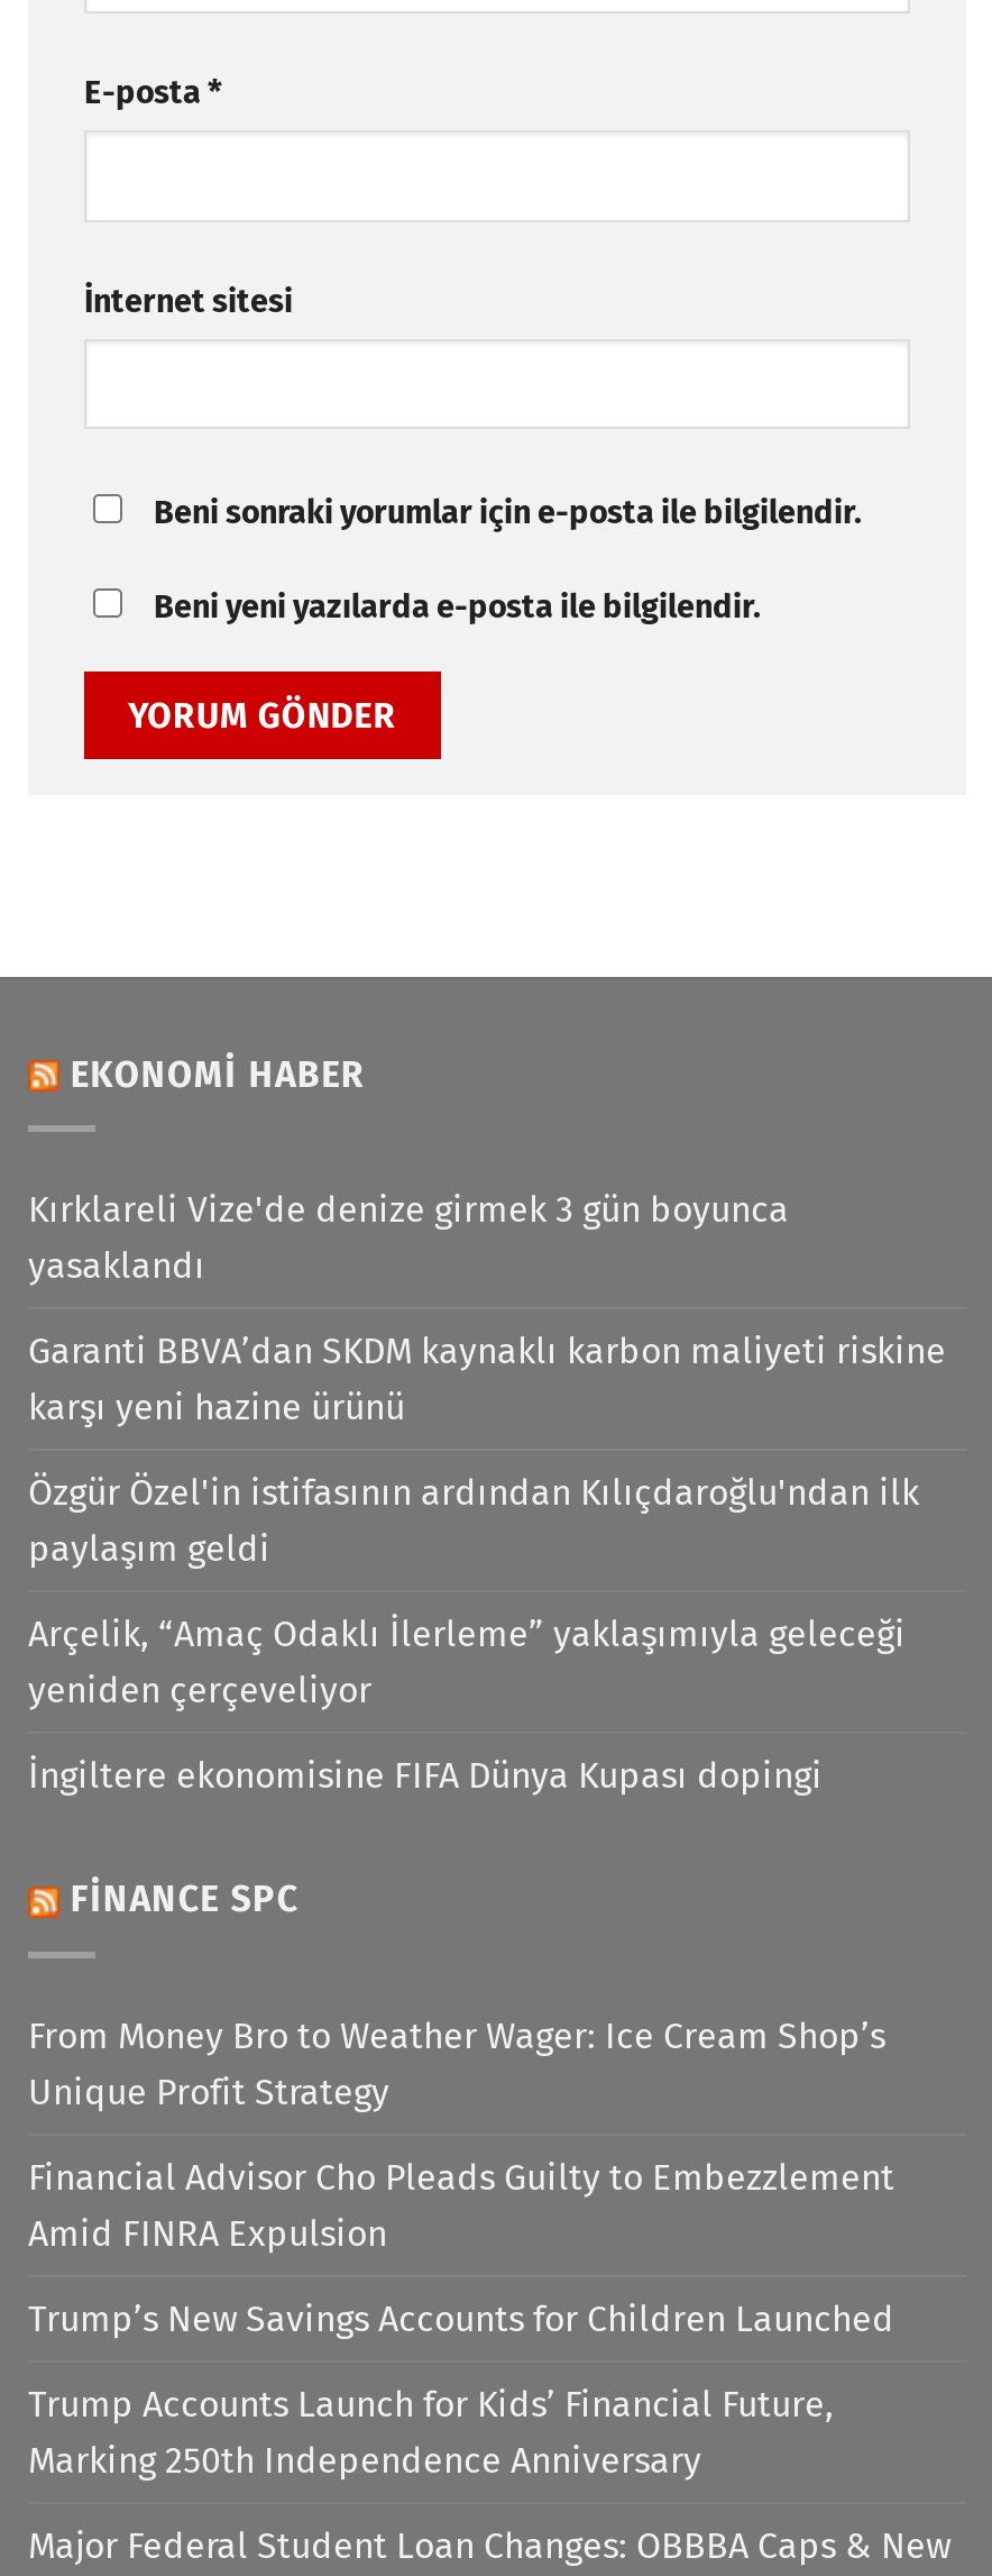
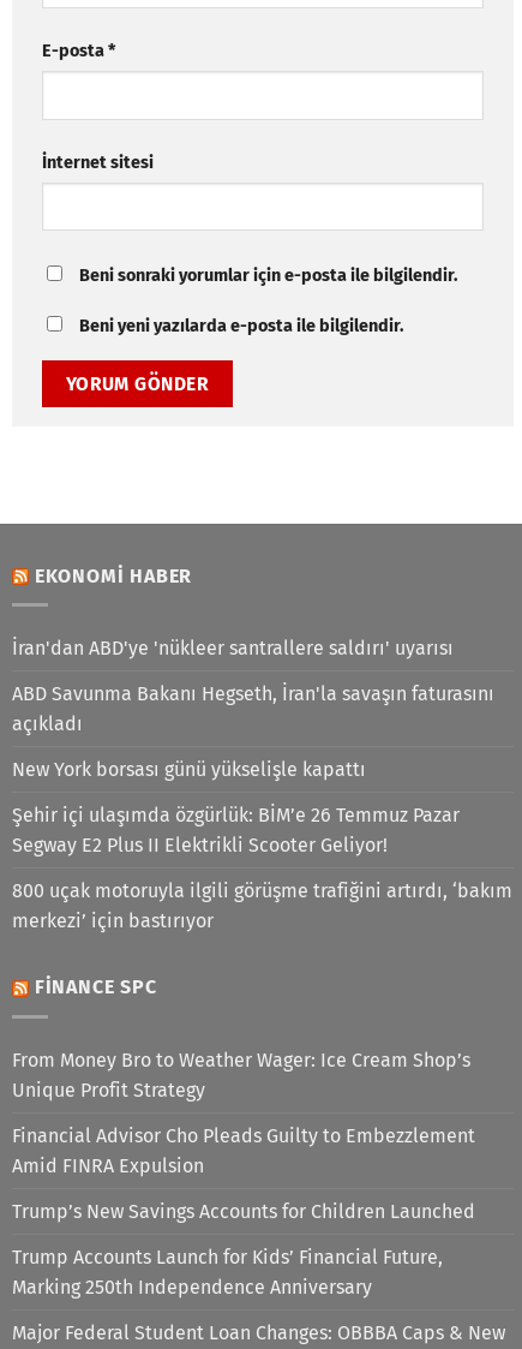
- Kırklareli Vize'de denize girmek 3 gün boyunca
- yasaklandı
+ İran'dan ABD'ye 'nükleer santrallere saldırı' uyarısı

- Garanti BBVA’dan SKDM kaynaklı karbon maliyeti riskine
- karşı yeni hazine ürünü
+ ABD Savunma Bakanı Hegseth, İran'la savaşın faturasını
+ açıkladı

- Özgür Özel'in istifasının ardından Kılıçdaroğlu'ndan ilk
- paylaşım geldi
+ New York borsası günü yükselişle kapattı

- Arçelik, “Amaç Odaklı İlerleme” yaklaşımıyla geleceği
- yeniden çerçeveliyor
+ Şehir içi ulaşımda özgürlük: BİM’e 26 Temmuz Pazar
+ Segway E2 Plus II Elektrikli Scooter Geliyor!

- İngiltere ekonomisine FIFA Dünya Kupası dopingi
+ 800 uçak motoruyla ilgili görüşme trafiğini artırdı, ‘bakım
+ merkezi’ için bastırıyor
